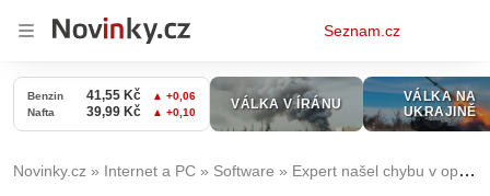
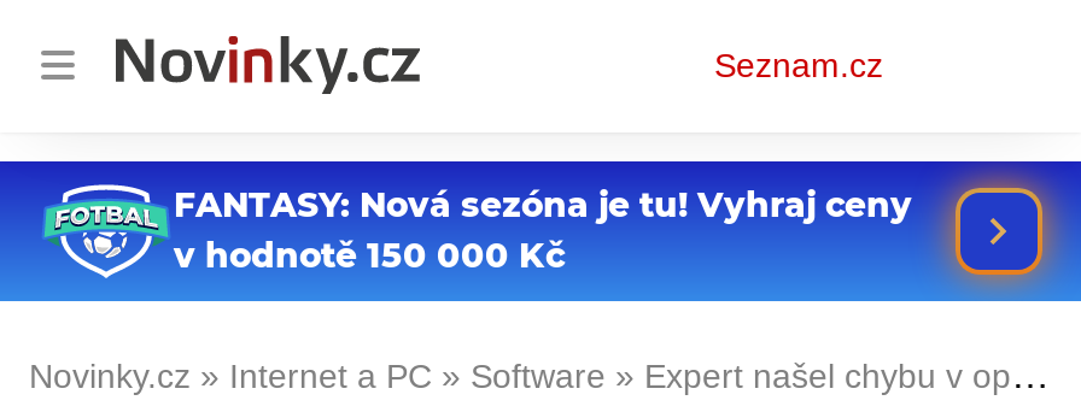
- [image]
+ [image]
